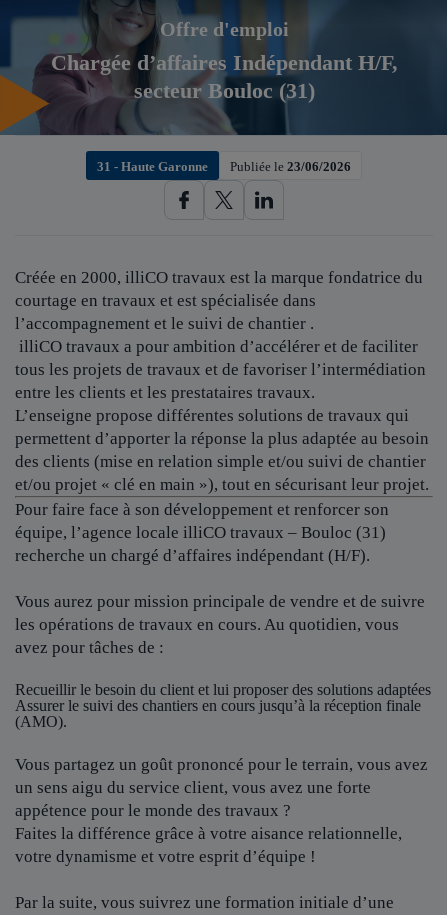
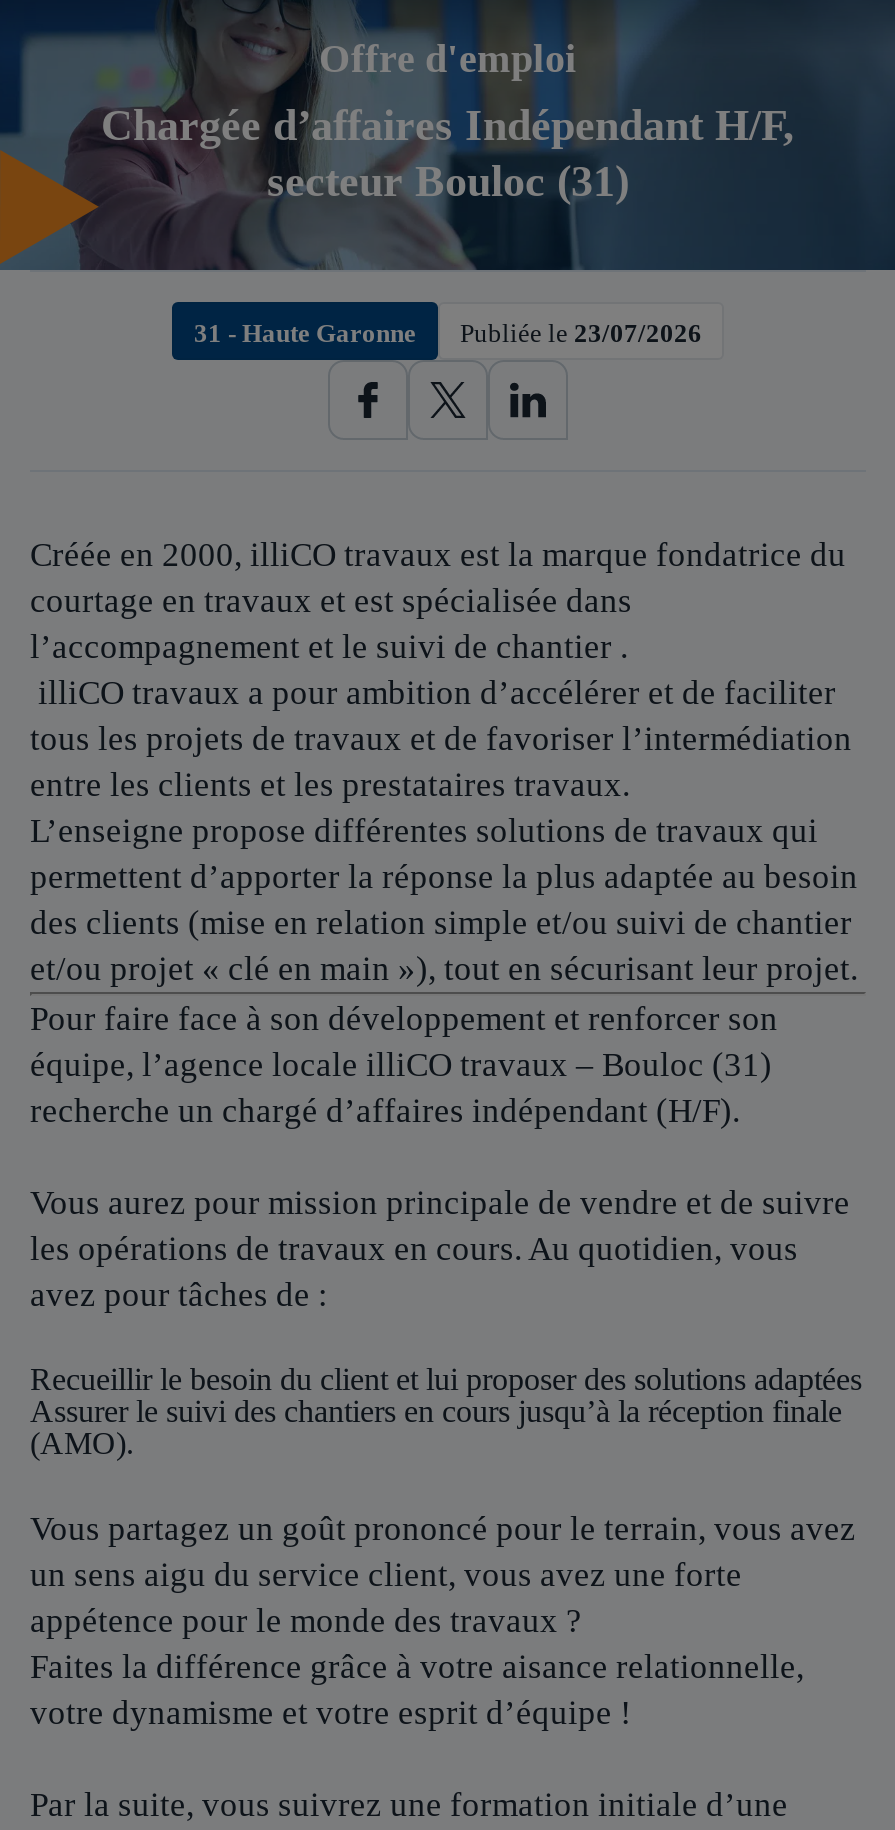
- 31 - Haute Garonne Publiée le 23/06/2026
+ 31 - Haute Garonne Publiée le 23/07/2026
